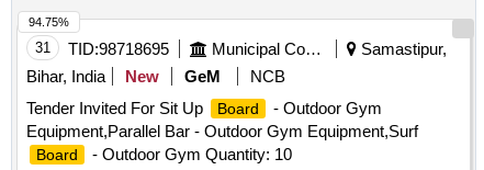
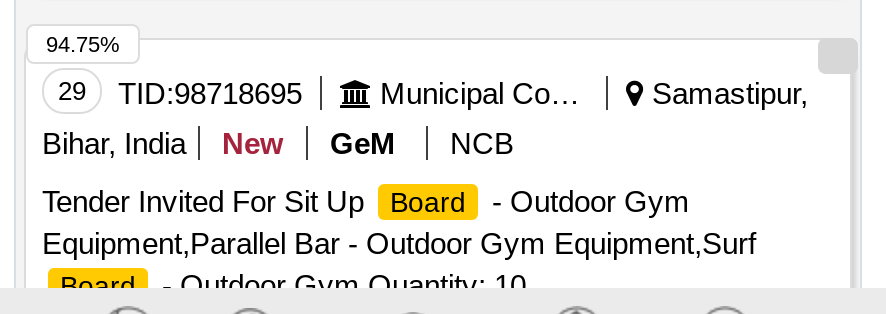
- 31 TID:98718695
+ 29 TID:98718695
